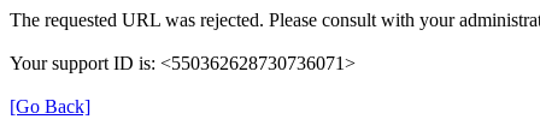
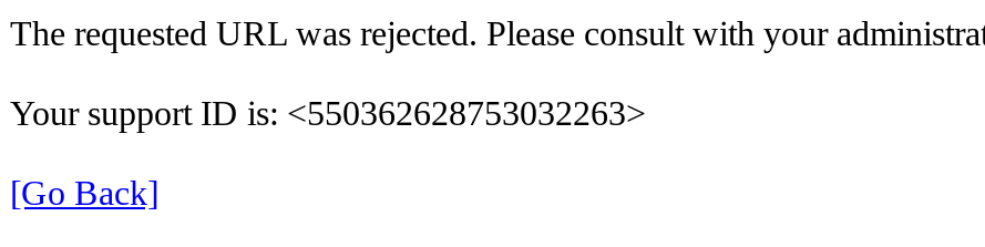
- Your support ID is: <550362628730736071>
+ Your support ID is: <550362628753032263>
